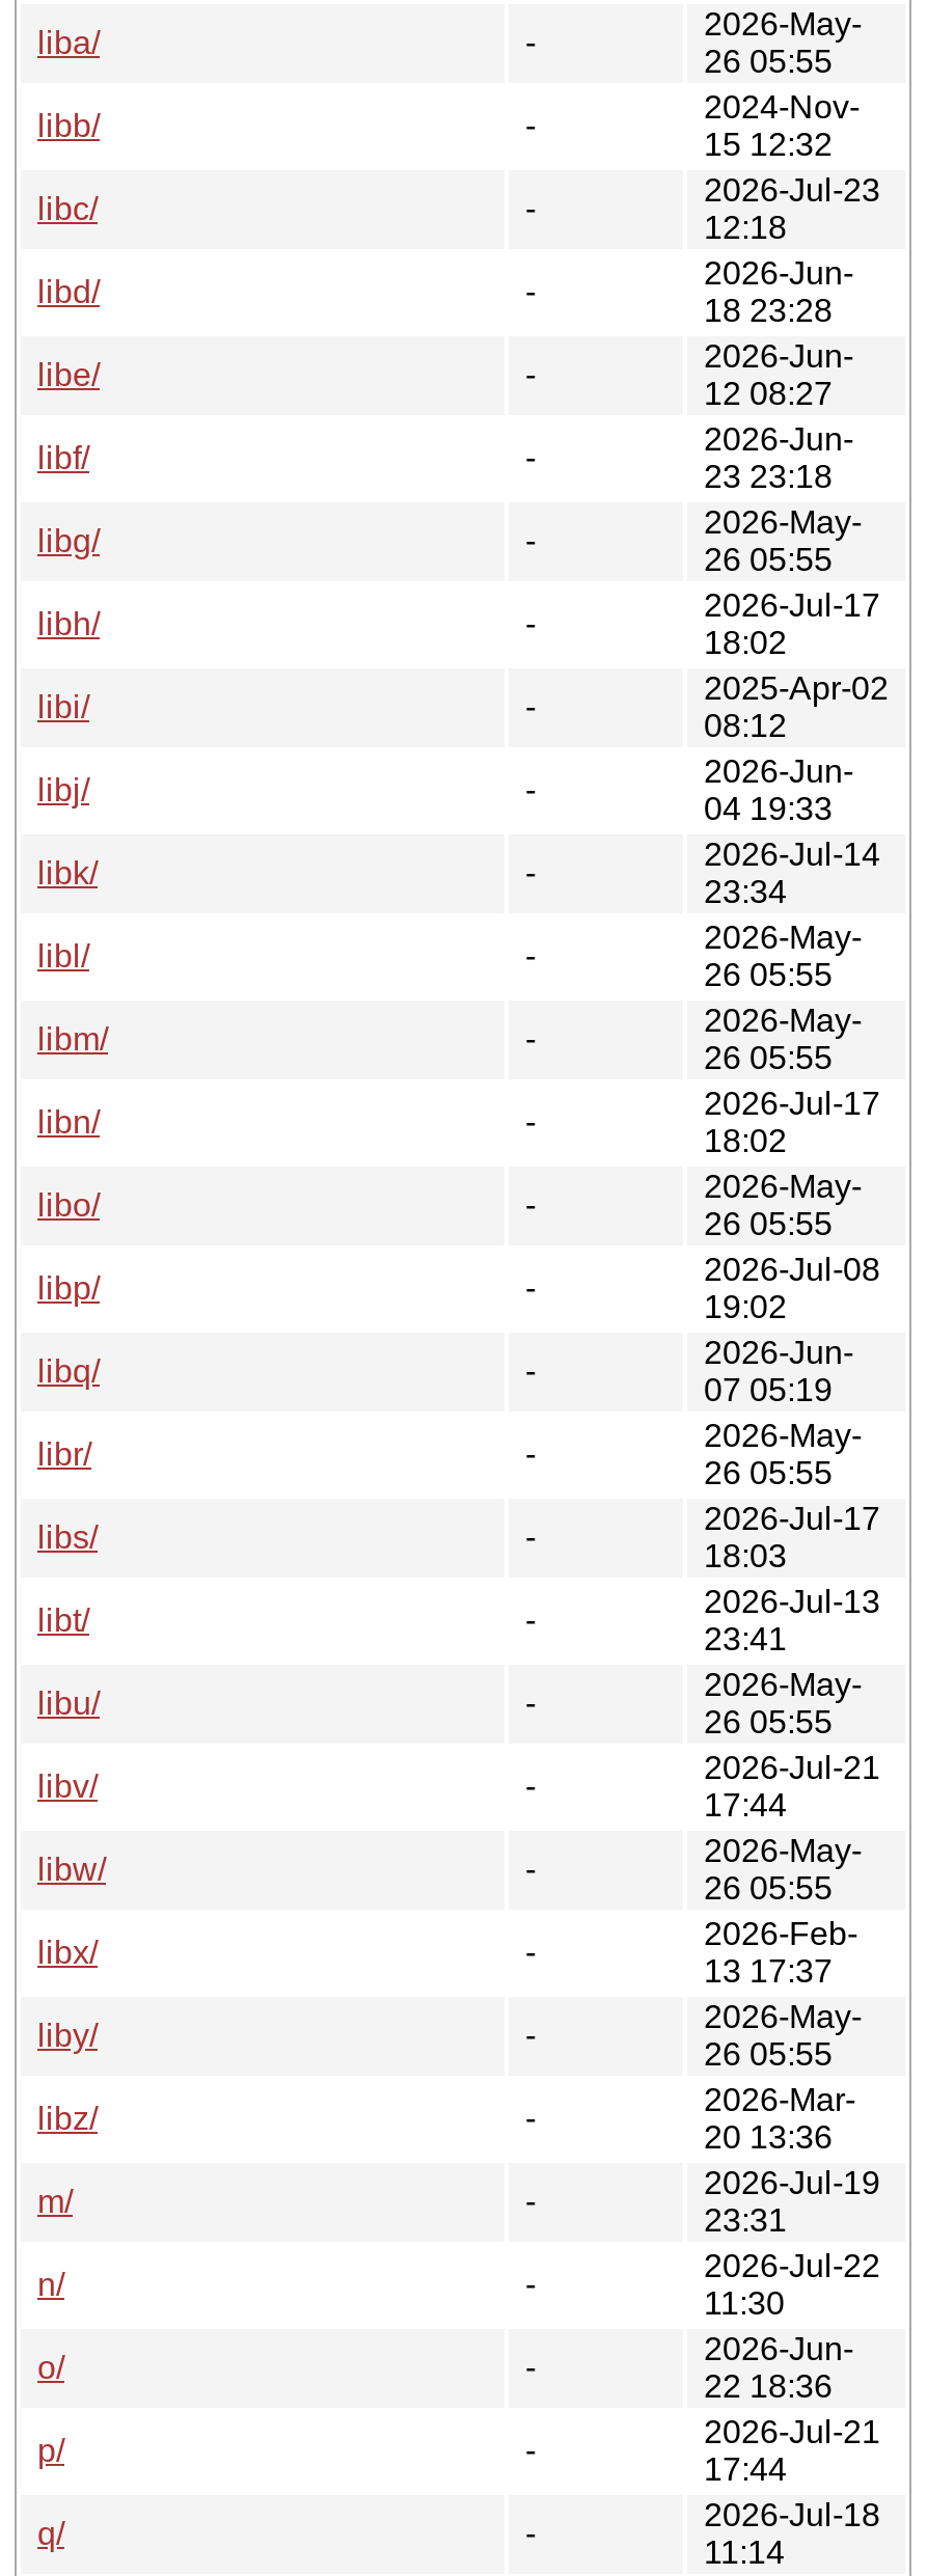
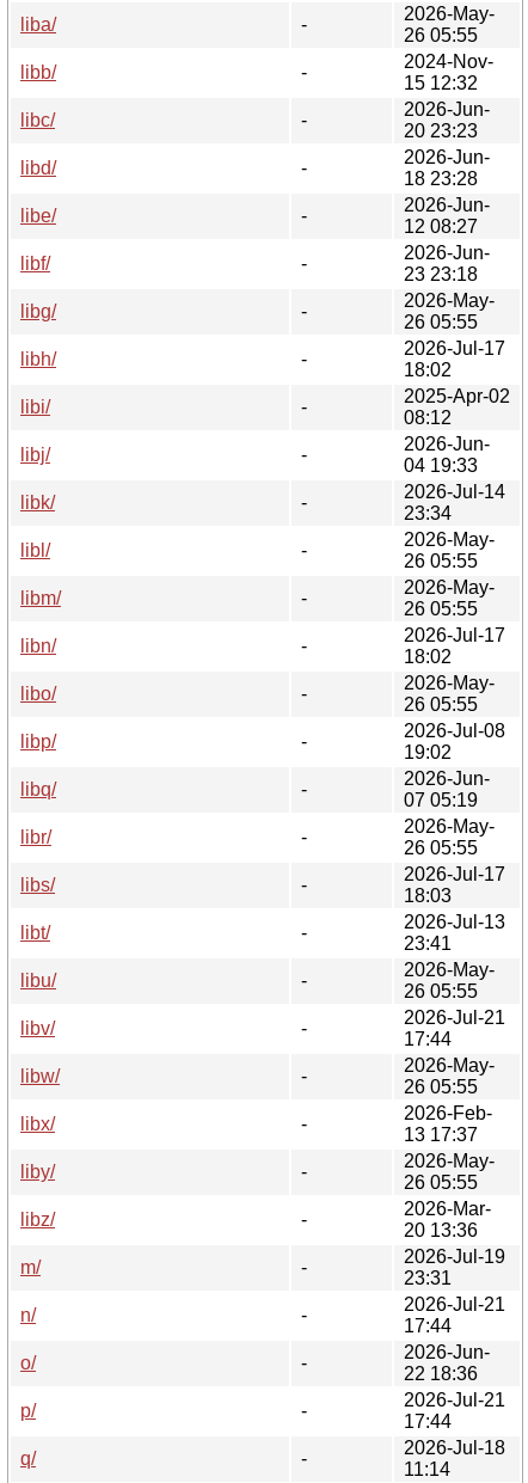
- 2026-Jul-23
- 12:18
+ 2026-Jun-
+ 20 23:23

- 2026-Jul-22
- 11:30
+ 2026-Jul-21
+ 17:44
